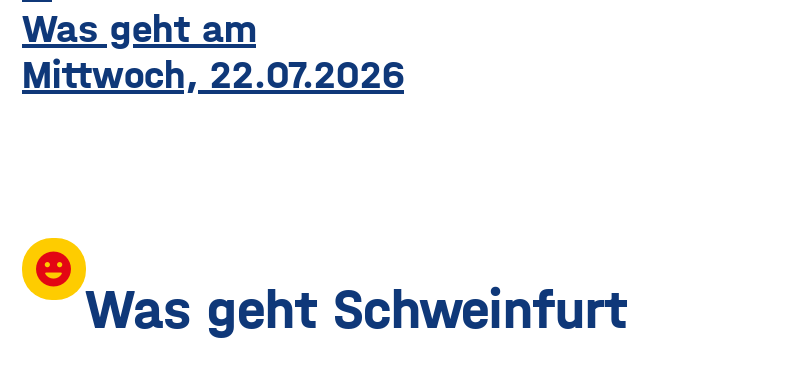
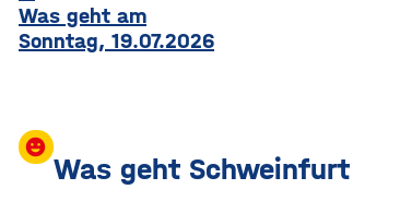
- Mittwoch, 22.07.2026
+ Sonntag, 19.07.2026
